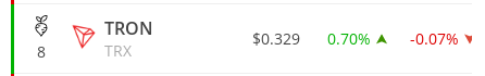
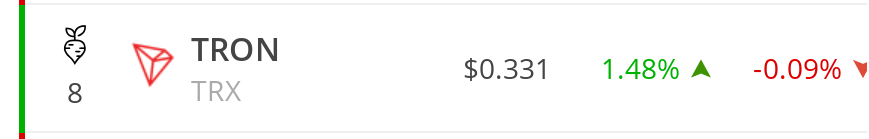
- $0.329
+ $0.331

- 0.70%
+ 1.48%

- -0.07%
+ -0.09%
